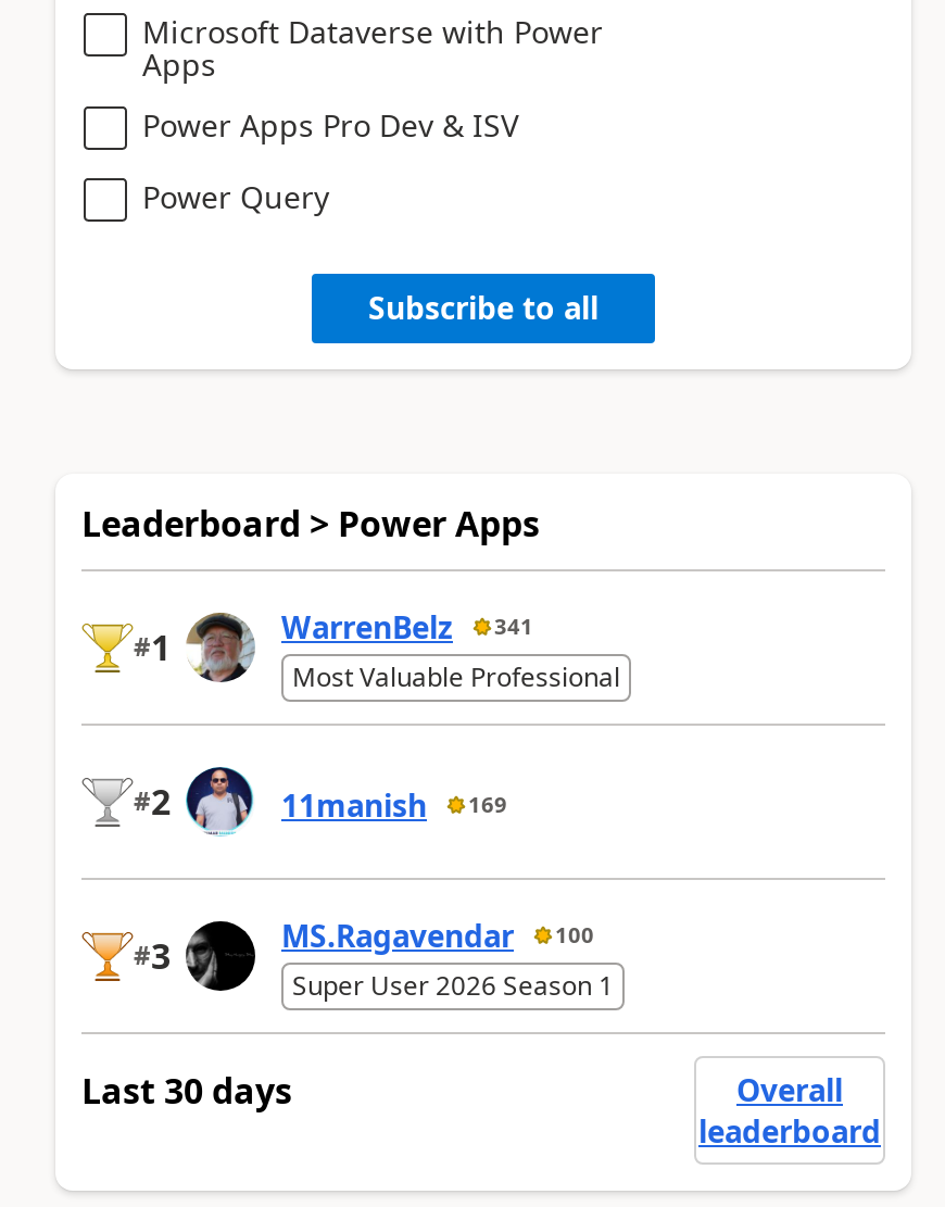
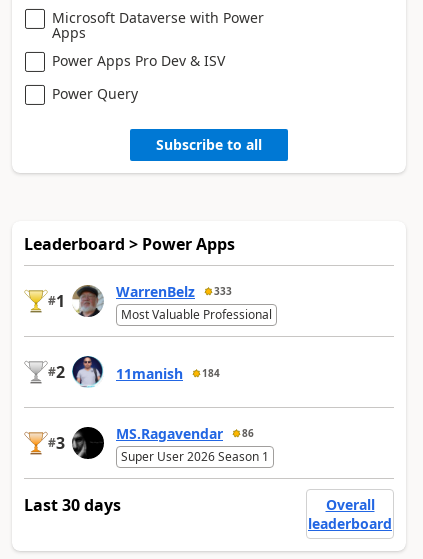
- WarrenBelz 341
+ WarrenBelz 333

- 11manish 169
+ 11manish 184

- MS.Ragavendar 100
+ MS.Ragavendar 86
